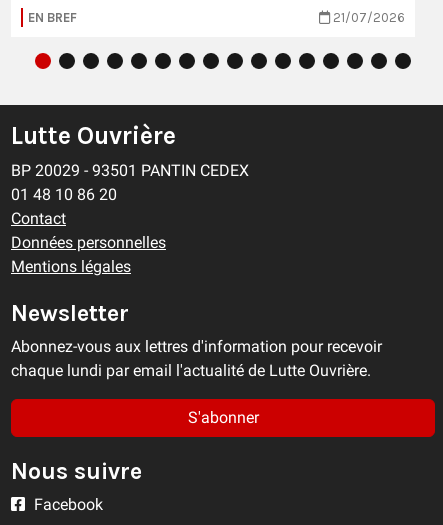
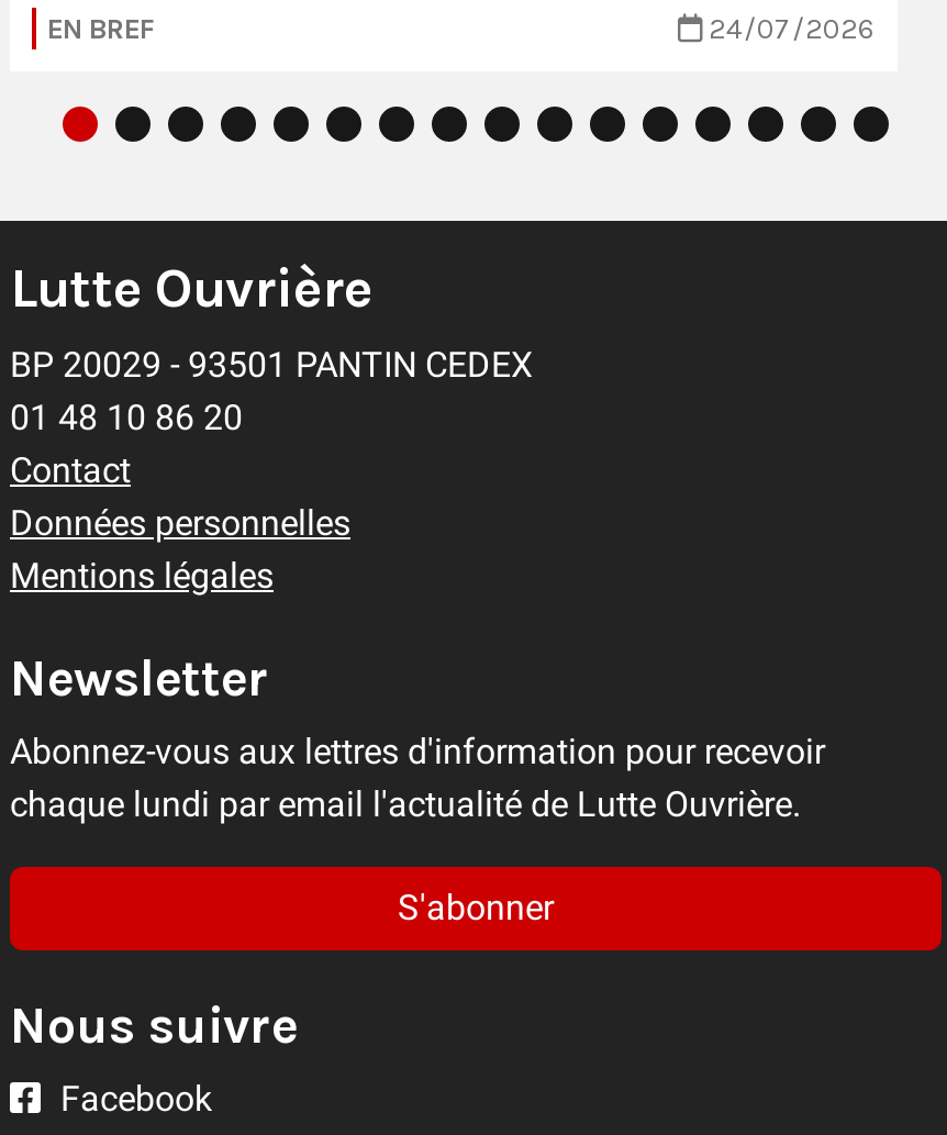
- 21/07/2026
+ 24/07/2026
